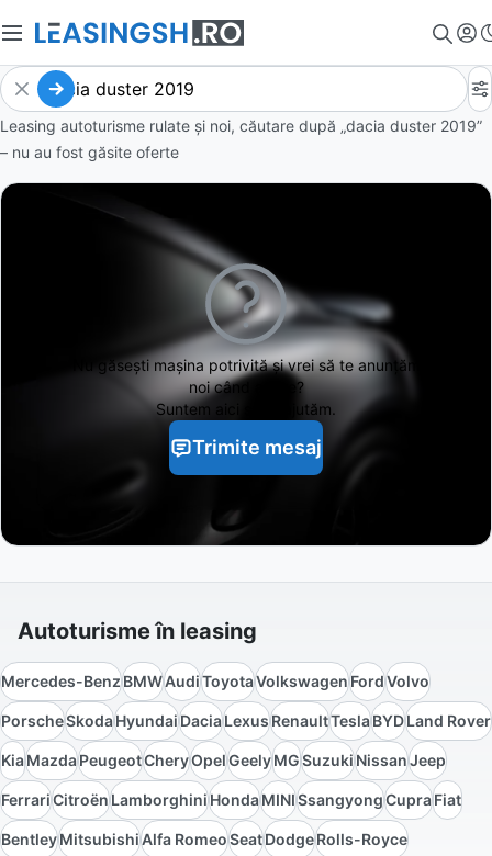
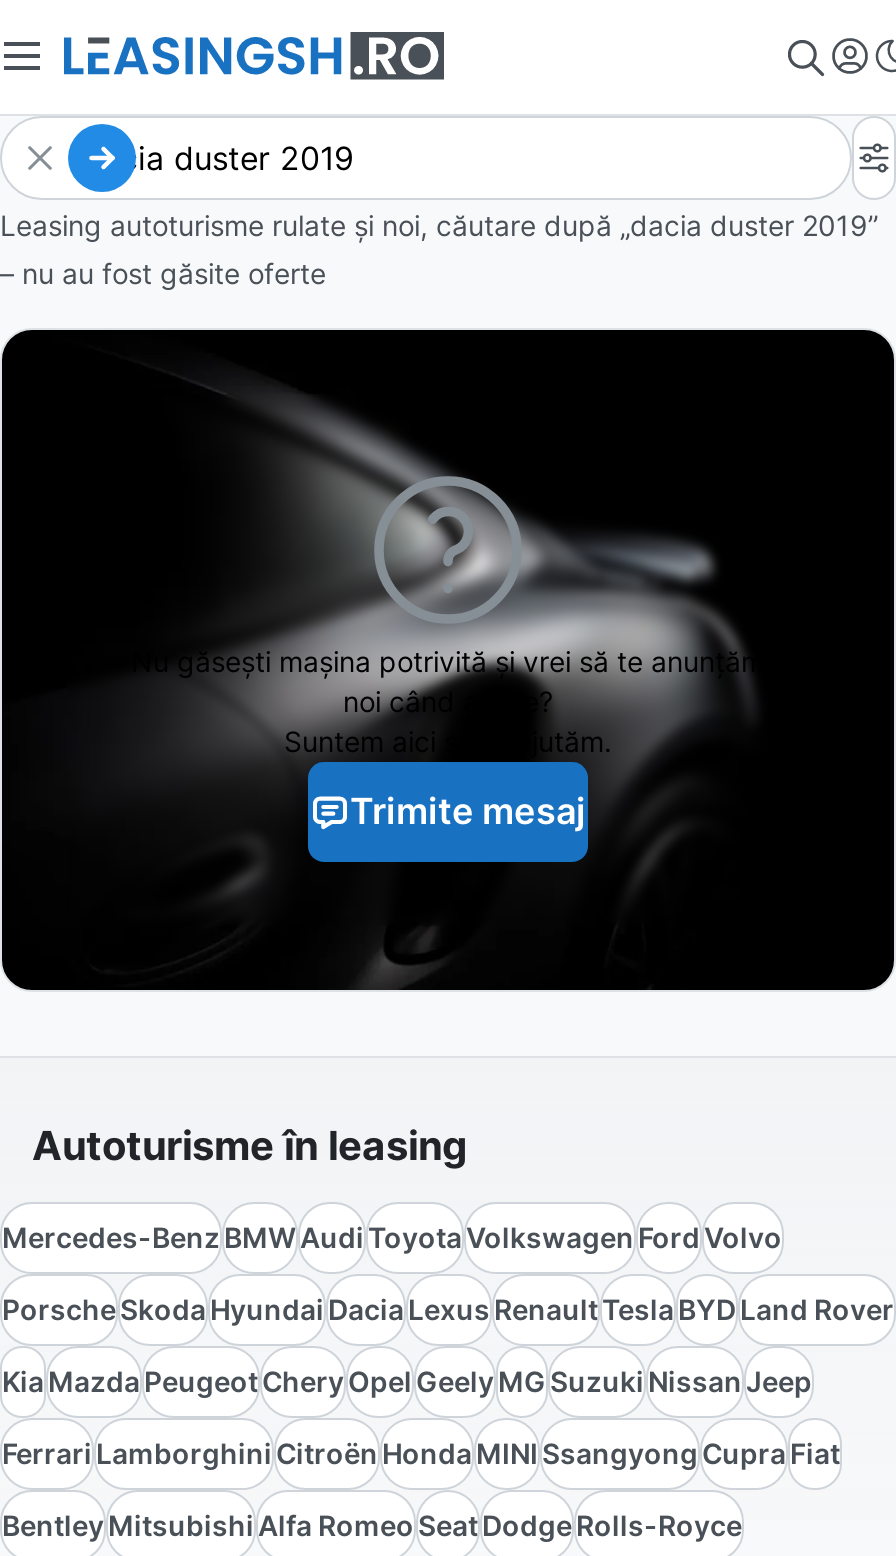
- Ferrari Citroën Lamborghini Honda MINI Ssangyong Cupra Fiat
+ Ferrari Lamborghini Citroën Honda MINI Ssangyong Cupra Fiat
